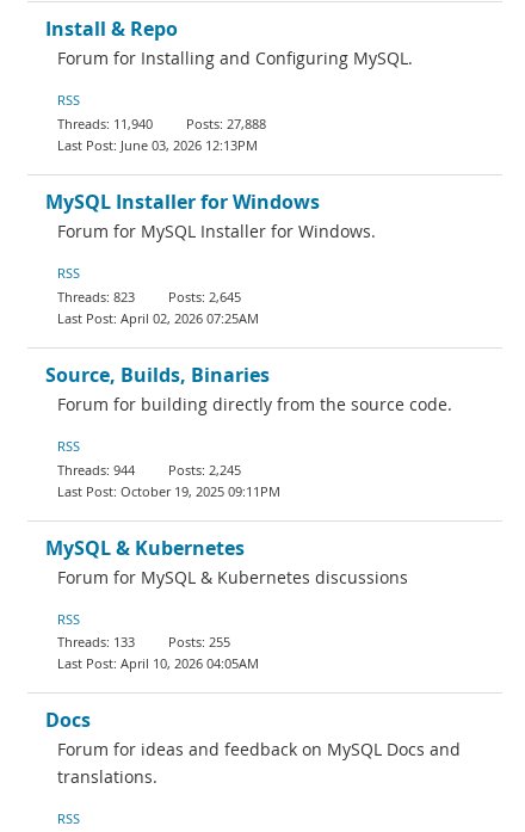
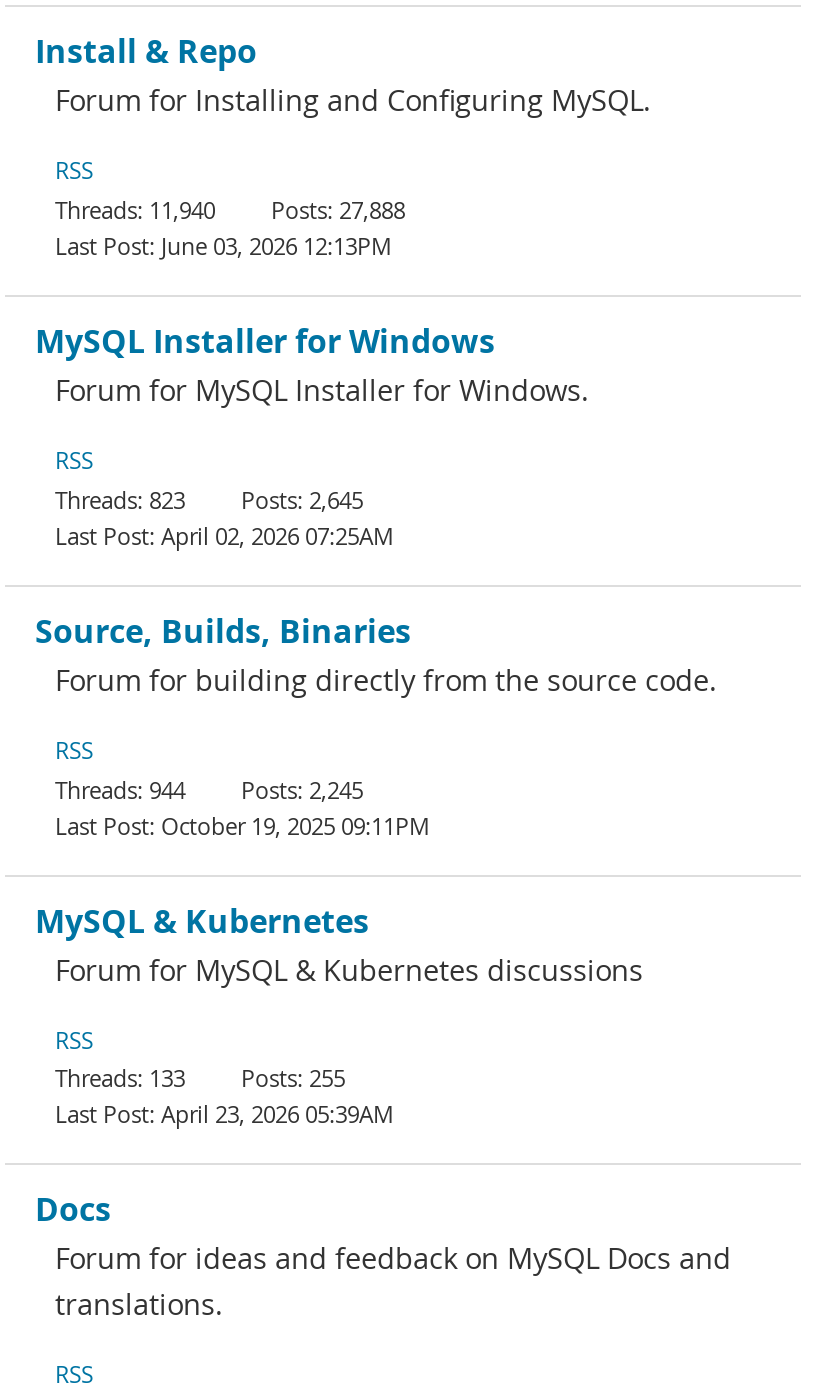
- April 10, 2026 04:05AM
+ April 23, 2026 05:39AM
